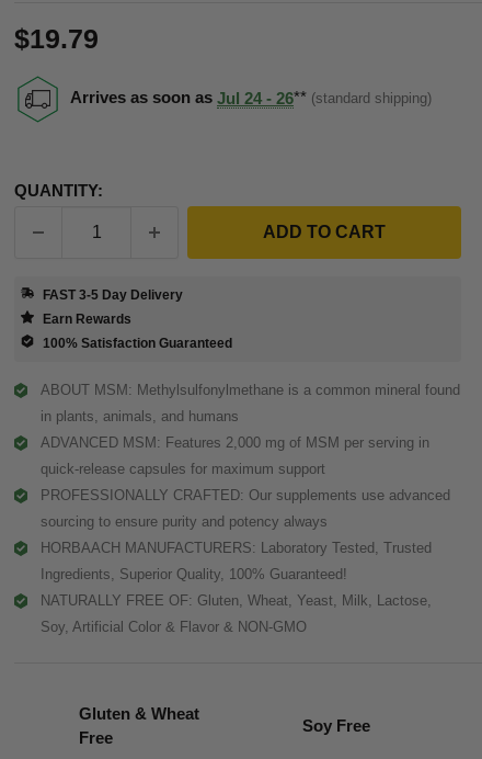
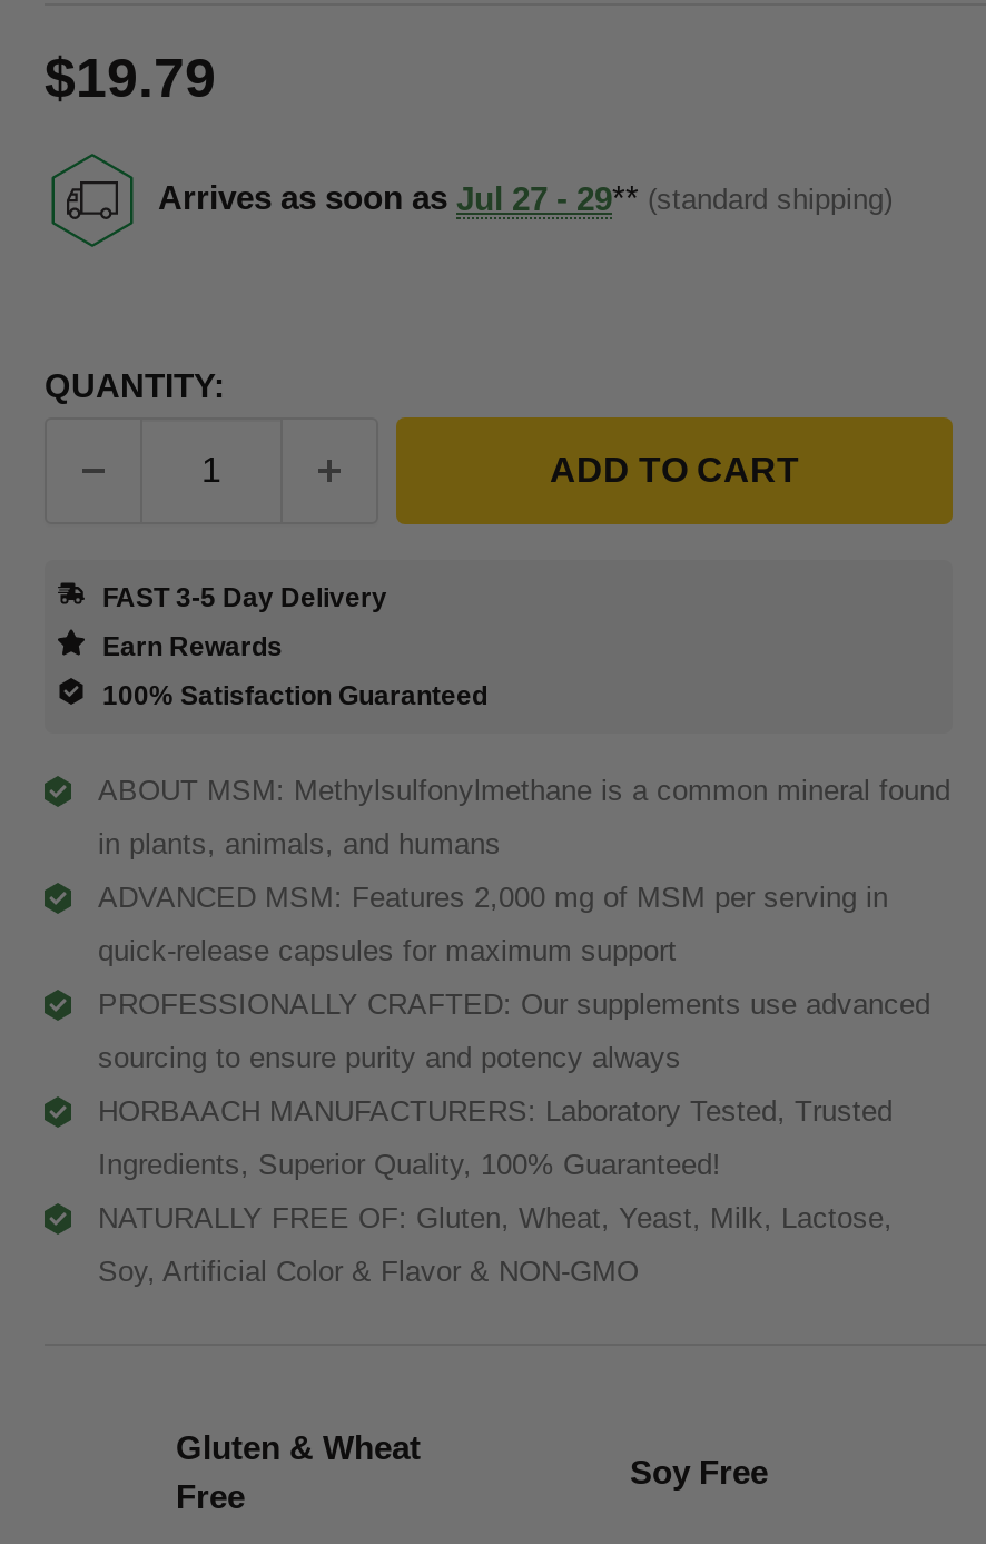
- Arrives as soon as Jul 24 - 26** (standard shipping)
+ Arrives as soon as Jul 27 - 29** (standard shipping)
